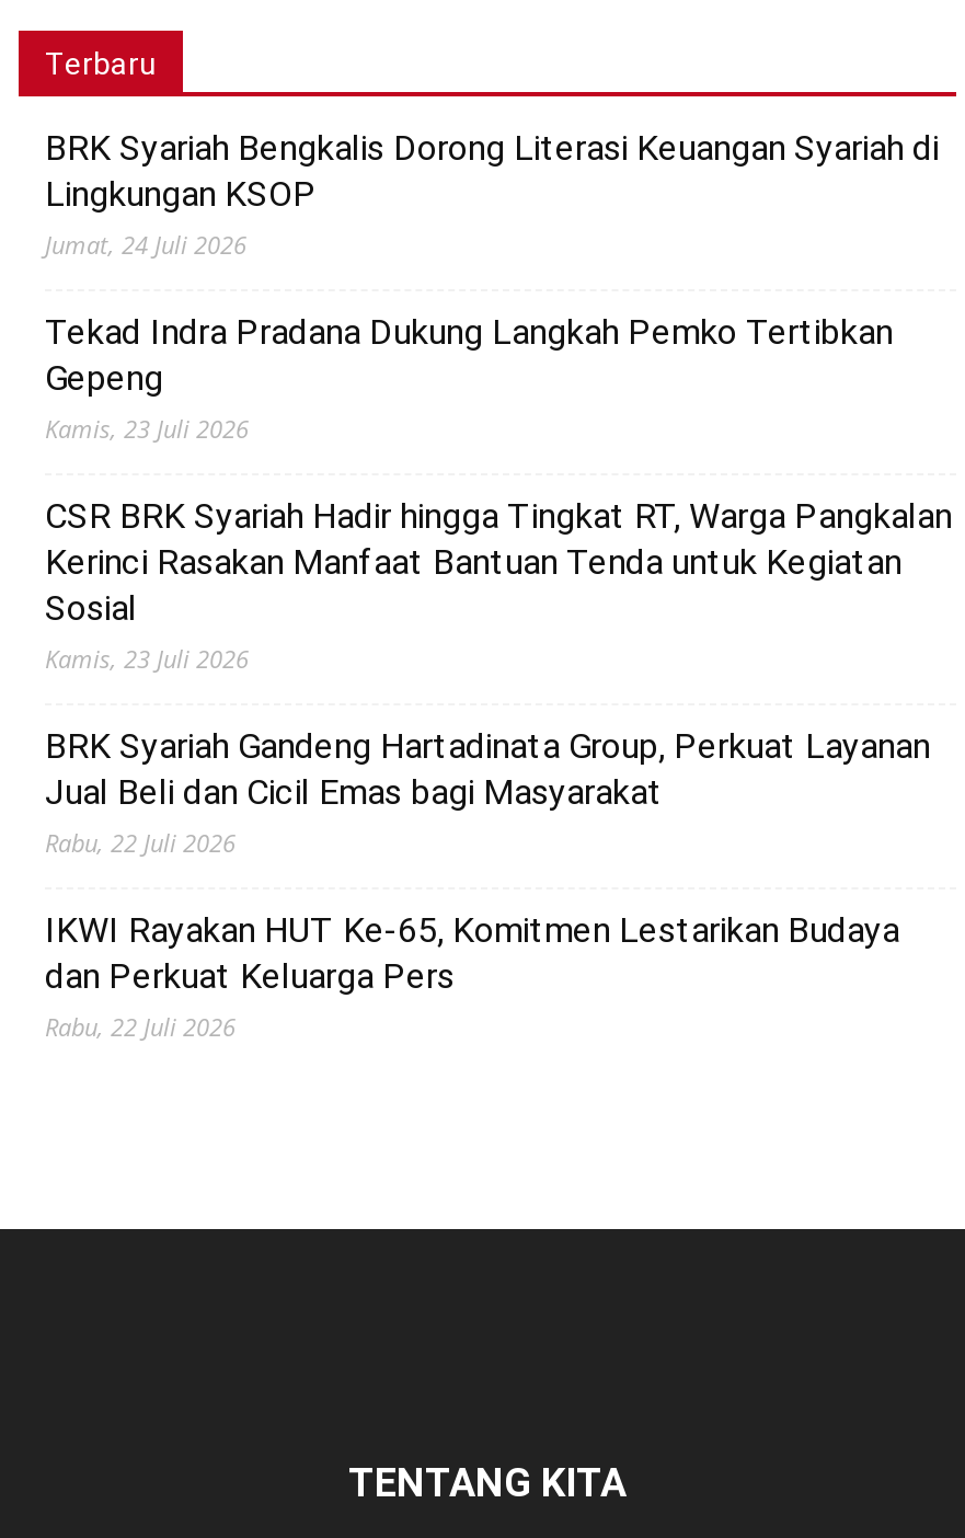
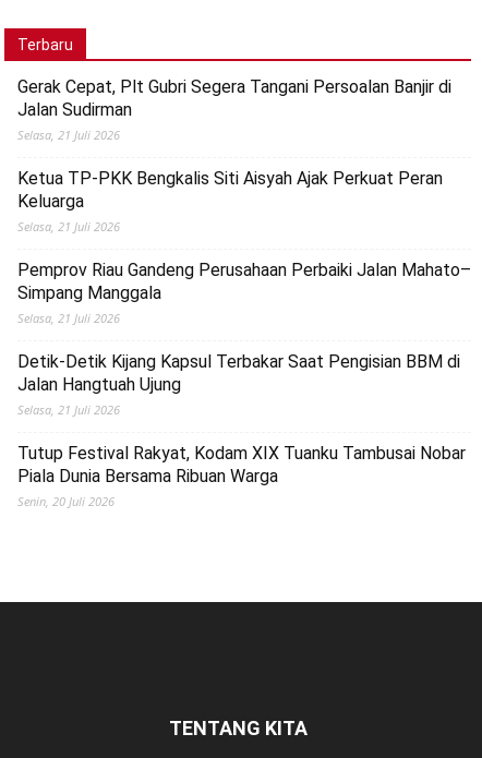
- BRK Syariah Bengkalis Dorong Literasi Keuangan Syariah di
- Lingkungan KSOP
- Jumat, 24 Juli 2026
+ Gerak Cepat, Plt Gubri Segera Tangani Persoalan Banjir di
+ Jalan Sudirman
+ Selasa, 21 Juli 2026

- Tekad Indra Pradana Dukung Langkah Pemko Tertibkan
- Gepeng
- Kamis, 23 Juli 2026
+ Ketua TP-PKK Bengkalis Siti Aisyah Ajak Perkuat Peran
+ Keluarga
+ Selasa, 21 Juli 2026

- CSR BRK Syariah Hadir hingga Tingkat RT, Warga Pangkalan
- Kerinci Rasakan Manfaat Bantuan Tenda untuk Kegiatan
- Sosial
- Kamis, 23 Juli 2026
+ Pemprov Riau Gandeng Perusahaan Perbaiki Jalan Mahato–
+ Simpang Manggala
+ Selasa, 21 Juli 2026

- BRK Syariah Gandeng Hartadinata Group, Perkuat Layanan
- Jual Beli dan Cicil Emas bagi Masyarakat
- Rabu, 22 Juli 2026
+ Detik-Detik Kijang Kapsul Terbakar Saat Pengisian BBM di
+ Jalan Hangtuah Ujung
+ Selasa, 21 Juli 2026

- IKWI Rayakan HUT Ke-65, Komitmen Lestarikan Budaya
- dan Perkuat Keluarga Pers
- Rabu, 22 Juli 2026
+ Tutup Festival Rakyat, Kodam XIX Tuanku Tambusai Nobar
+ Piala Dunia Bersama Ribuan Warga
+ Senin, 20 Juli 2026
